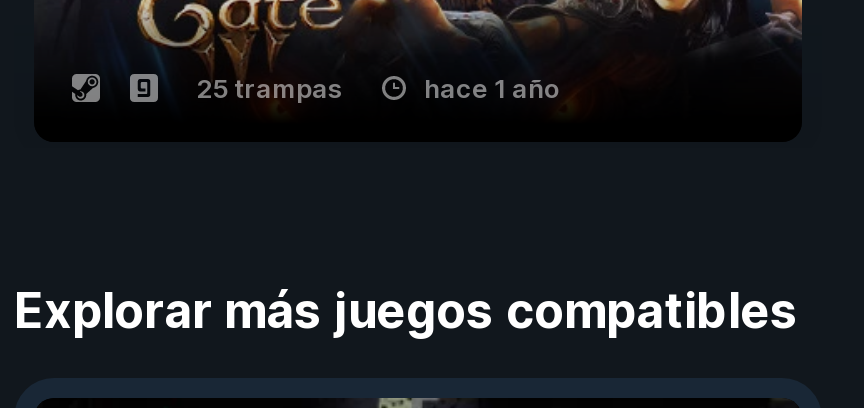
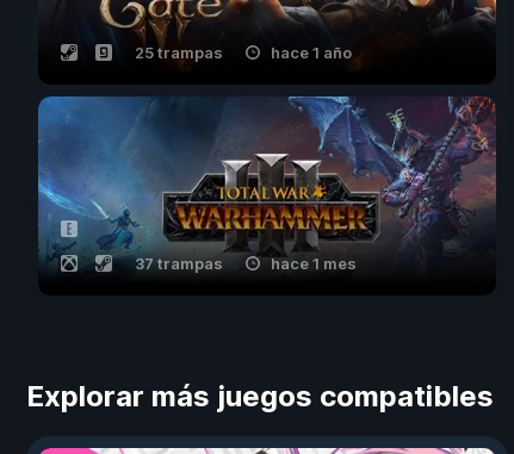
+ [image]
+ 37 trampas
+ hace 1 mes
